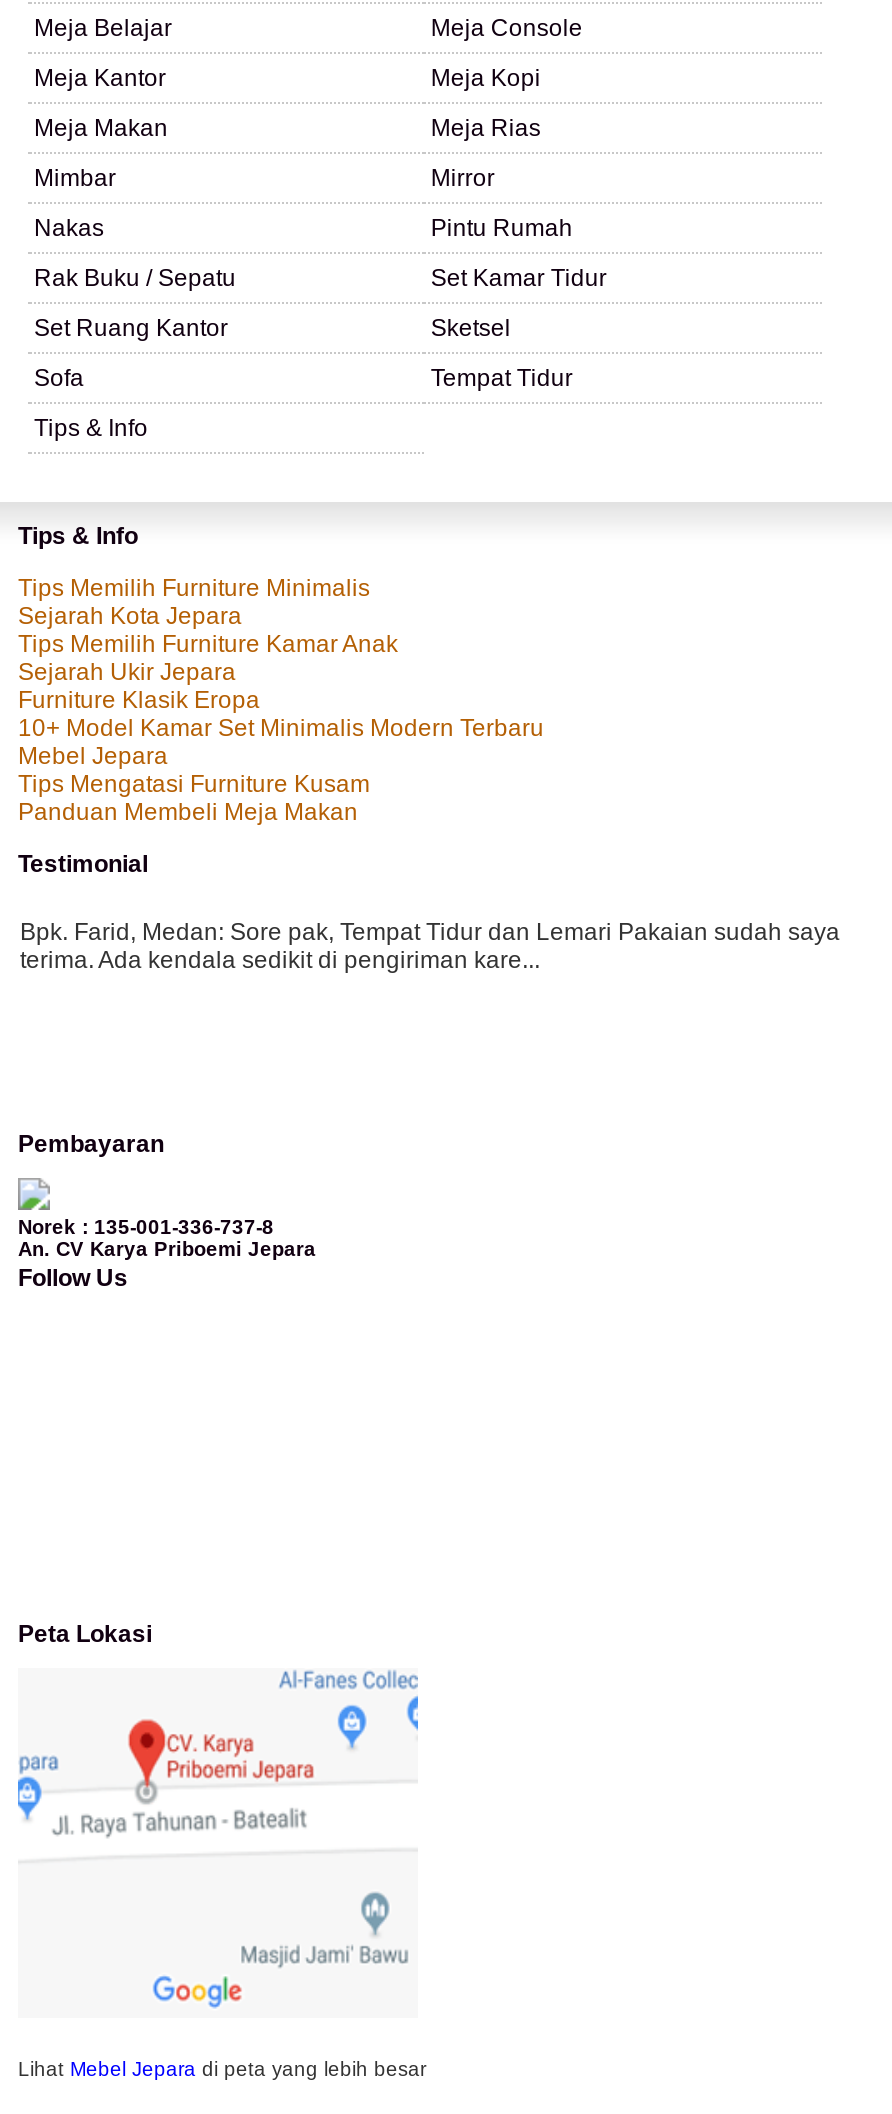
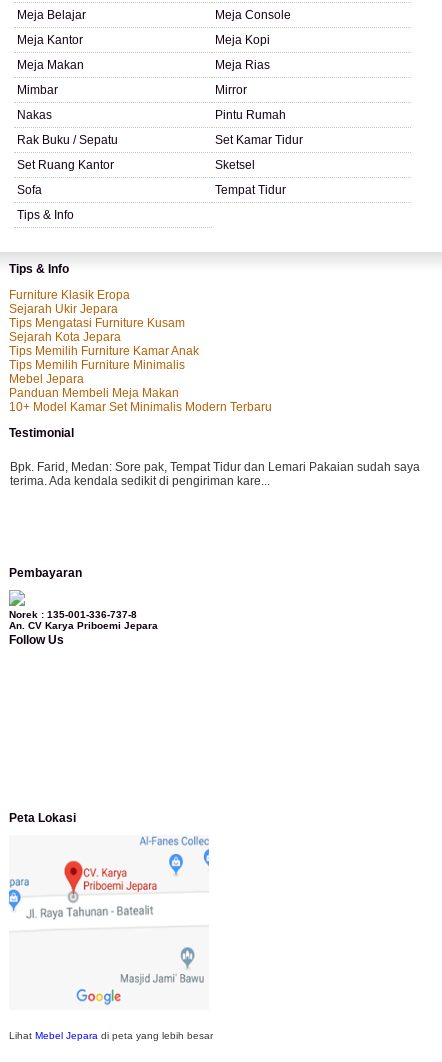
moved down: Tips Memilih Furniture Minimalis

moved down: Sejarah Kota Jepara | Tips Memilih Furniture Kamar Anak

moved up: Furniture Klasik Eropa | Sejarah Ukir Jepara

moved down: 10+ Model Kamar Set Minimalis Modern Terbaru

moved up: Tips Mengatasi Furniture Kusam
